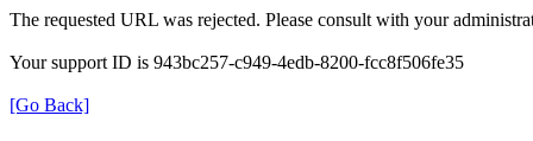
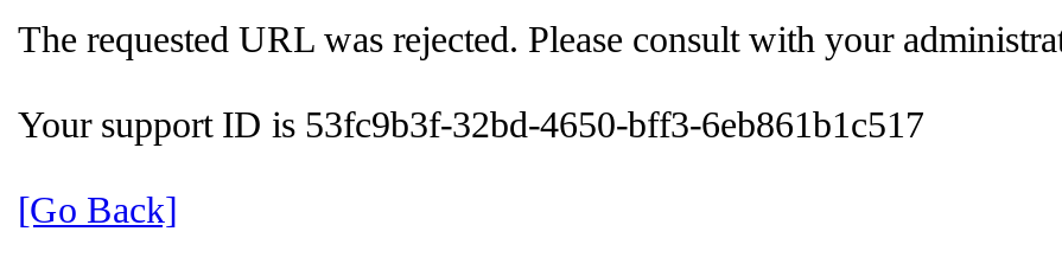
- Your support ID is 943bc257-c949-4edb-8200-fcc8f506fe35
+ Your support ID is 53fc9b3f-32bd-4650-bff3-6eb861b1c517
